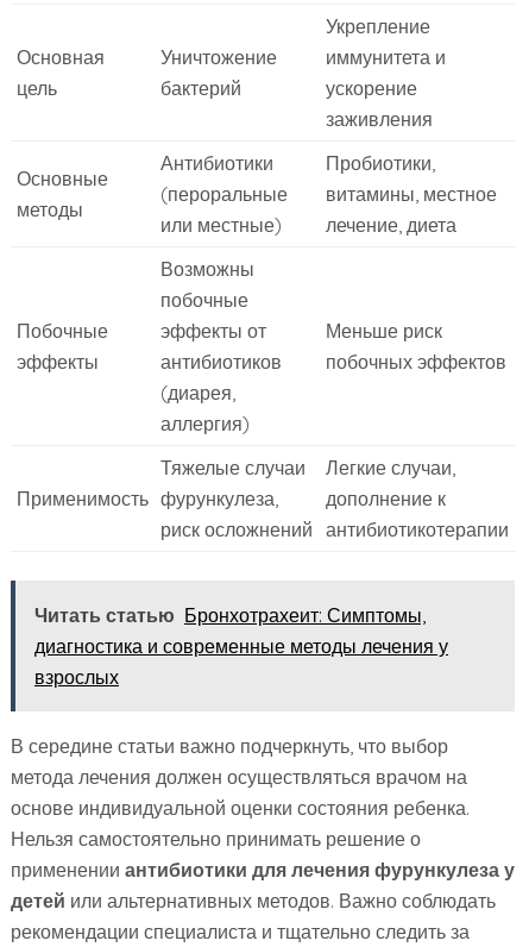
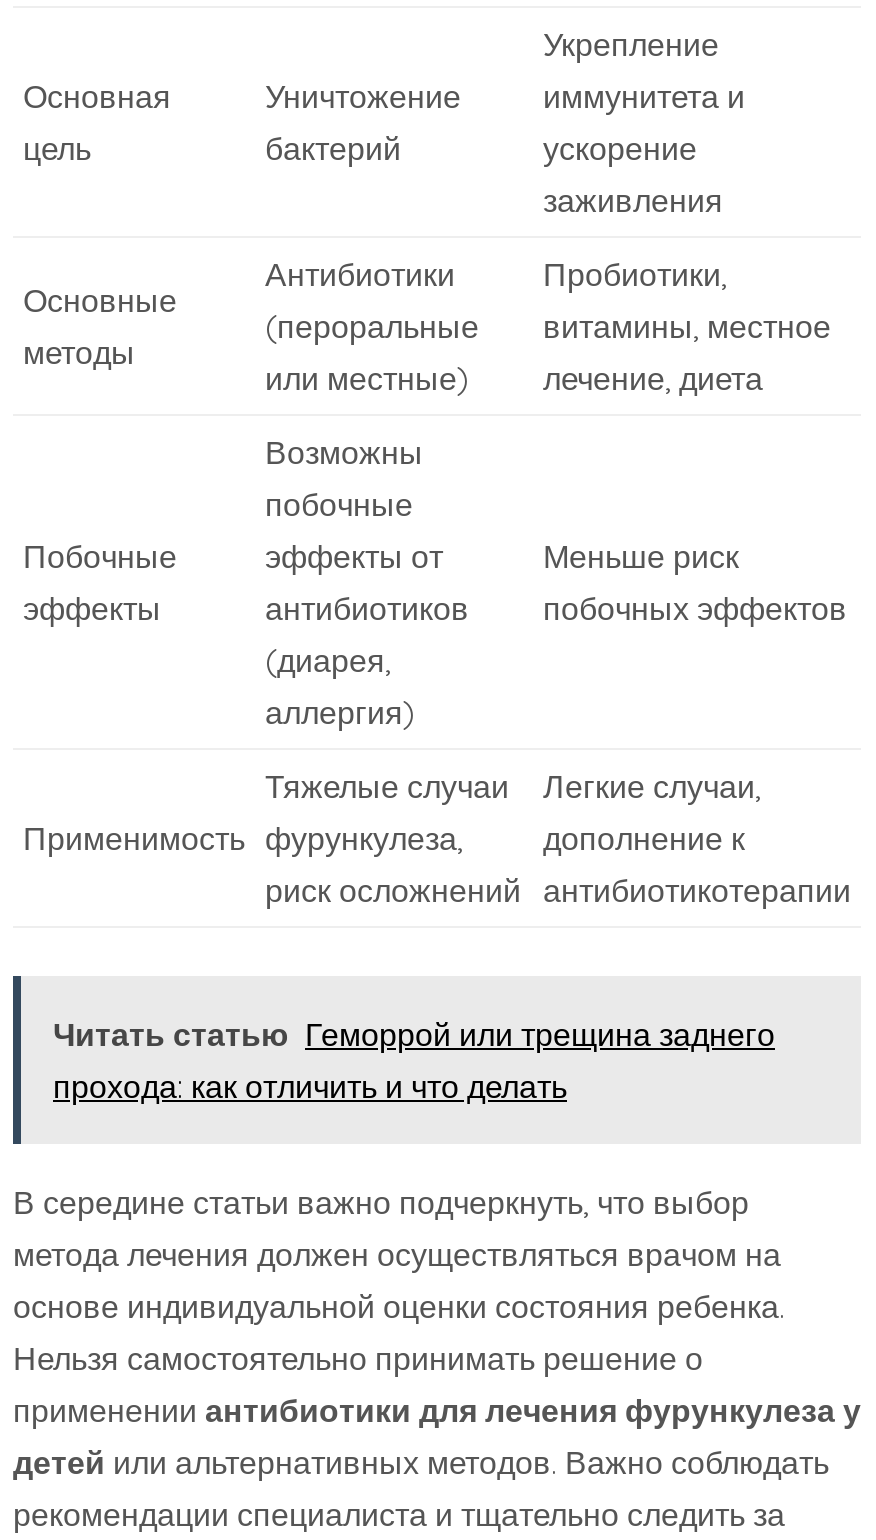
- Читать статью Бронхотрахеит: Симптомы,
- диагностика и современные методы лечения у
- взрослых
+ Читать статью Геморрой или трещина заднего
+ прохода: как отличить и что делать
